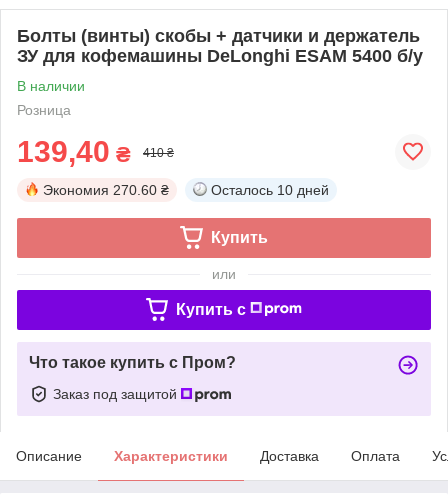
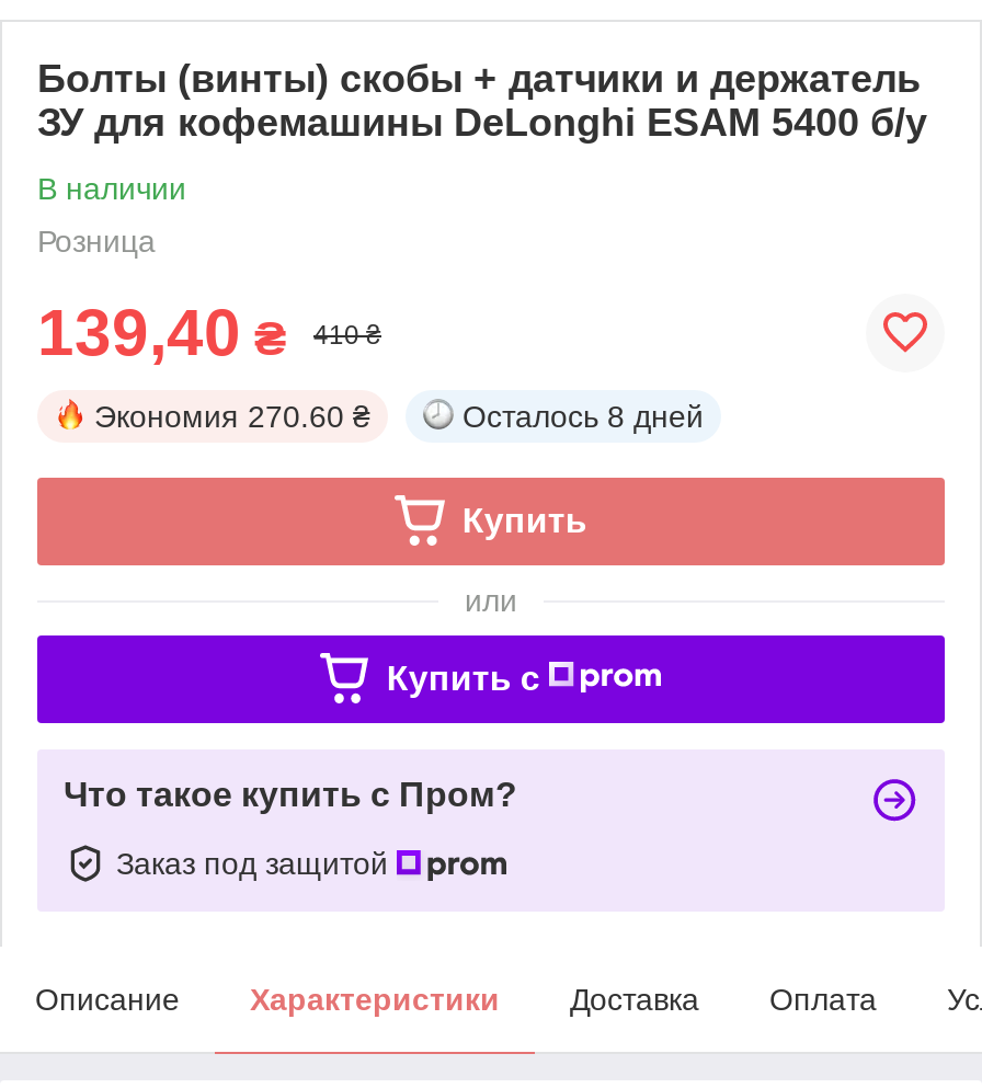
- Осталось 10 дней
+ Осталось 8 дней
